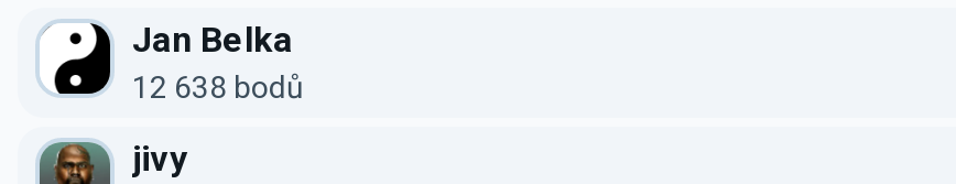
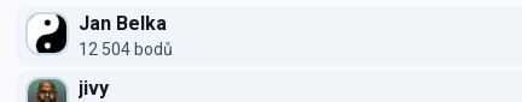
- 12 638 bodů
+ 12 504 bodů
